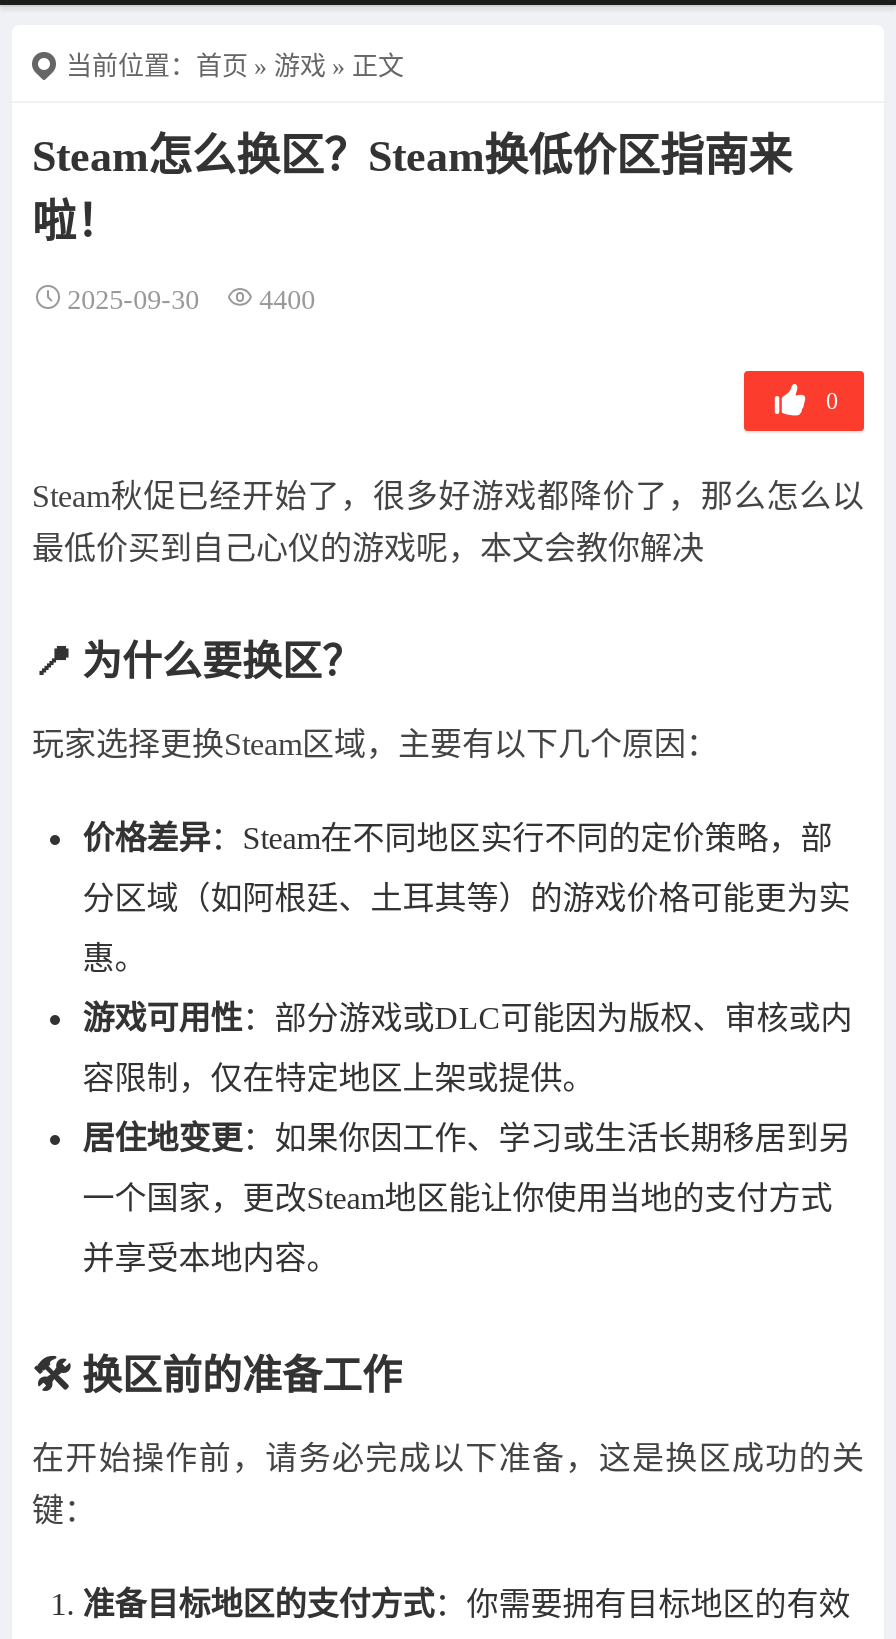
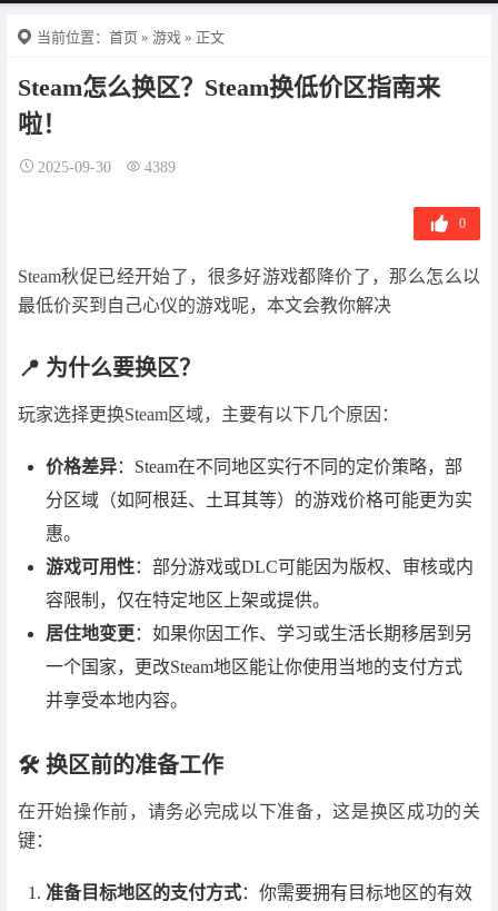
- 2025-09-30 4400
+ 2025-09-30 4389
